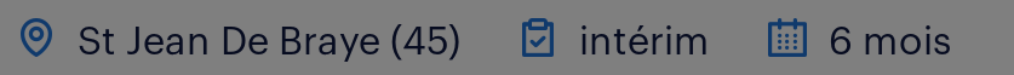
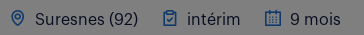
- St Jean De Braye (45)
+ Suresnes (92)

- 6 mois
+ 9 mois
